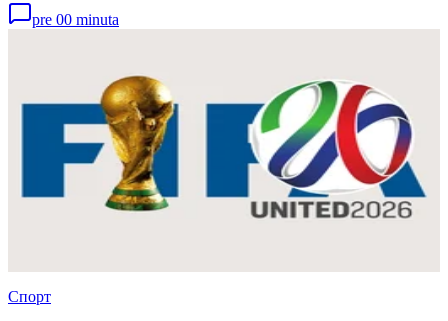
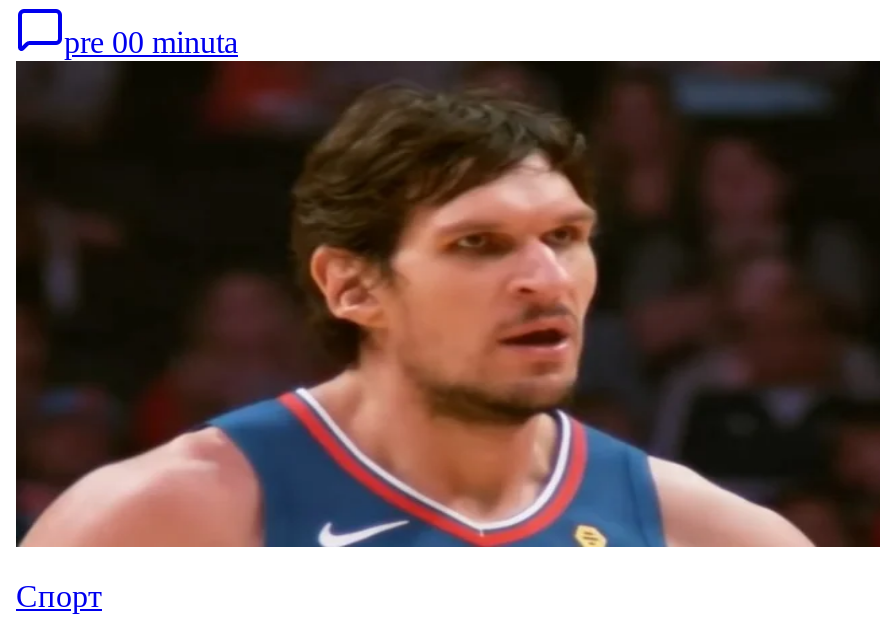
- [image]
+ [image]
